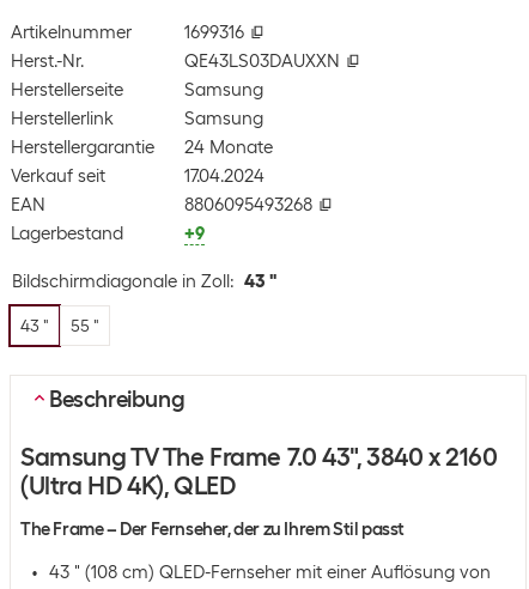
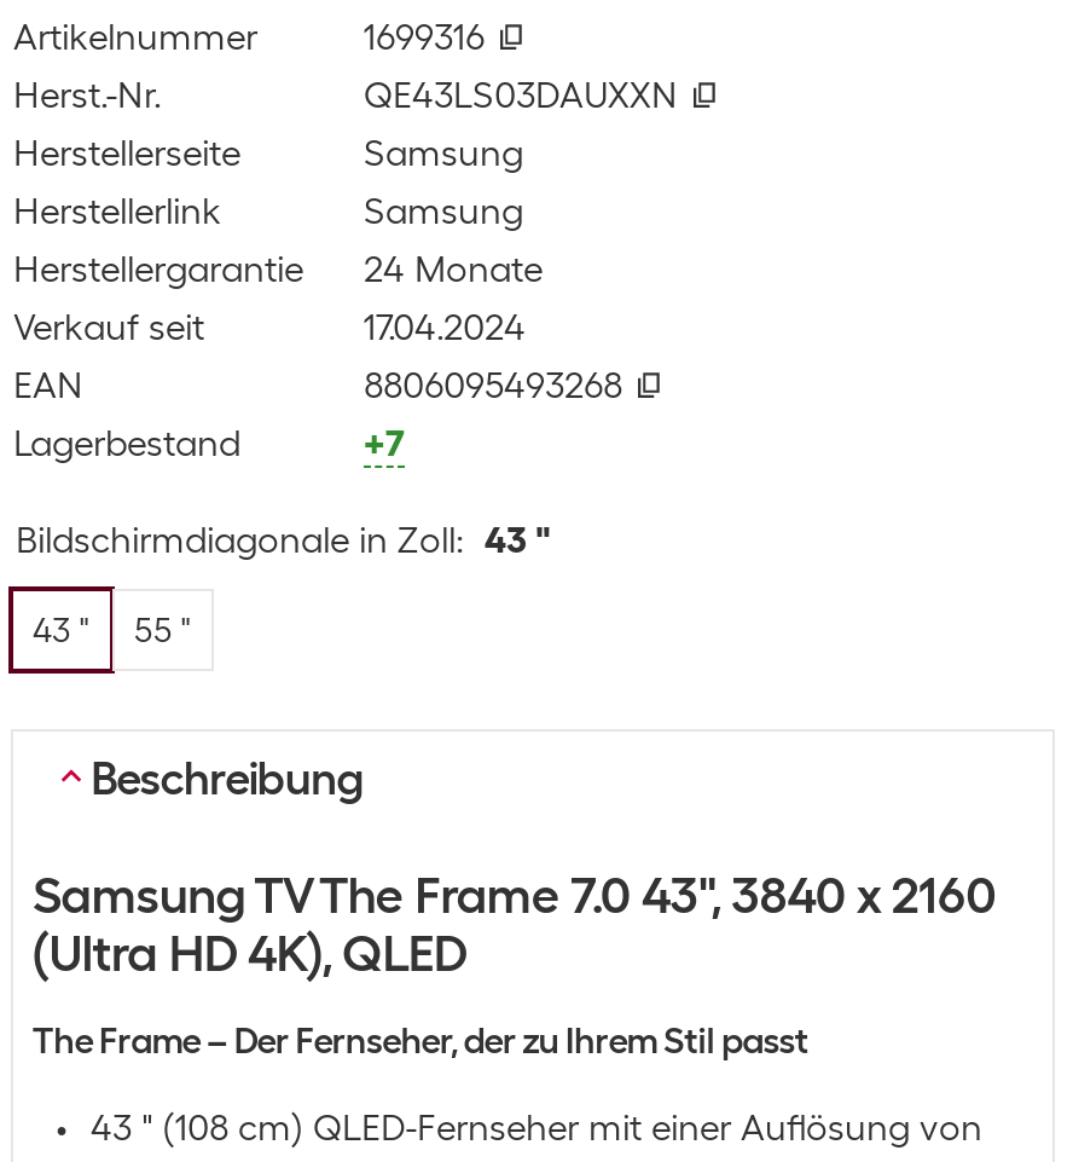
- +9
+ +7
